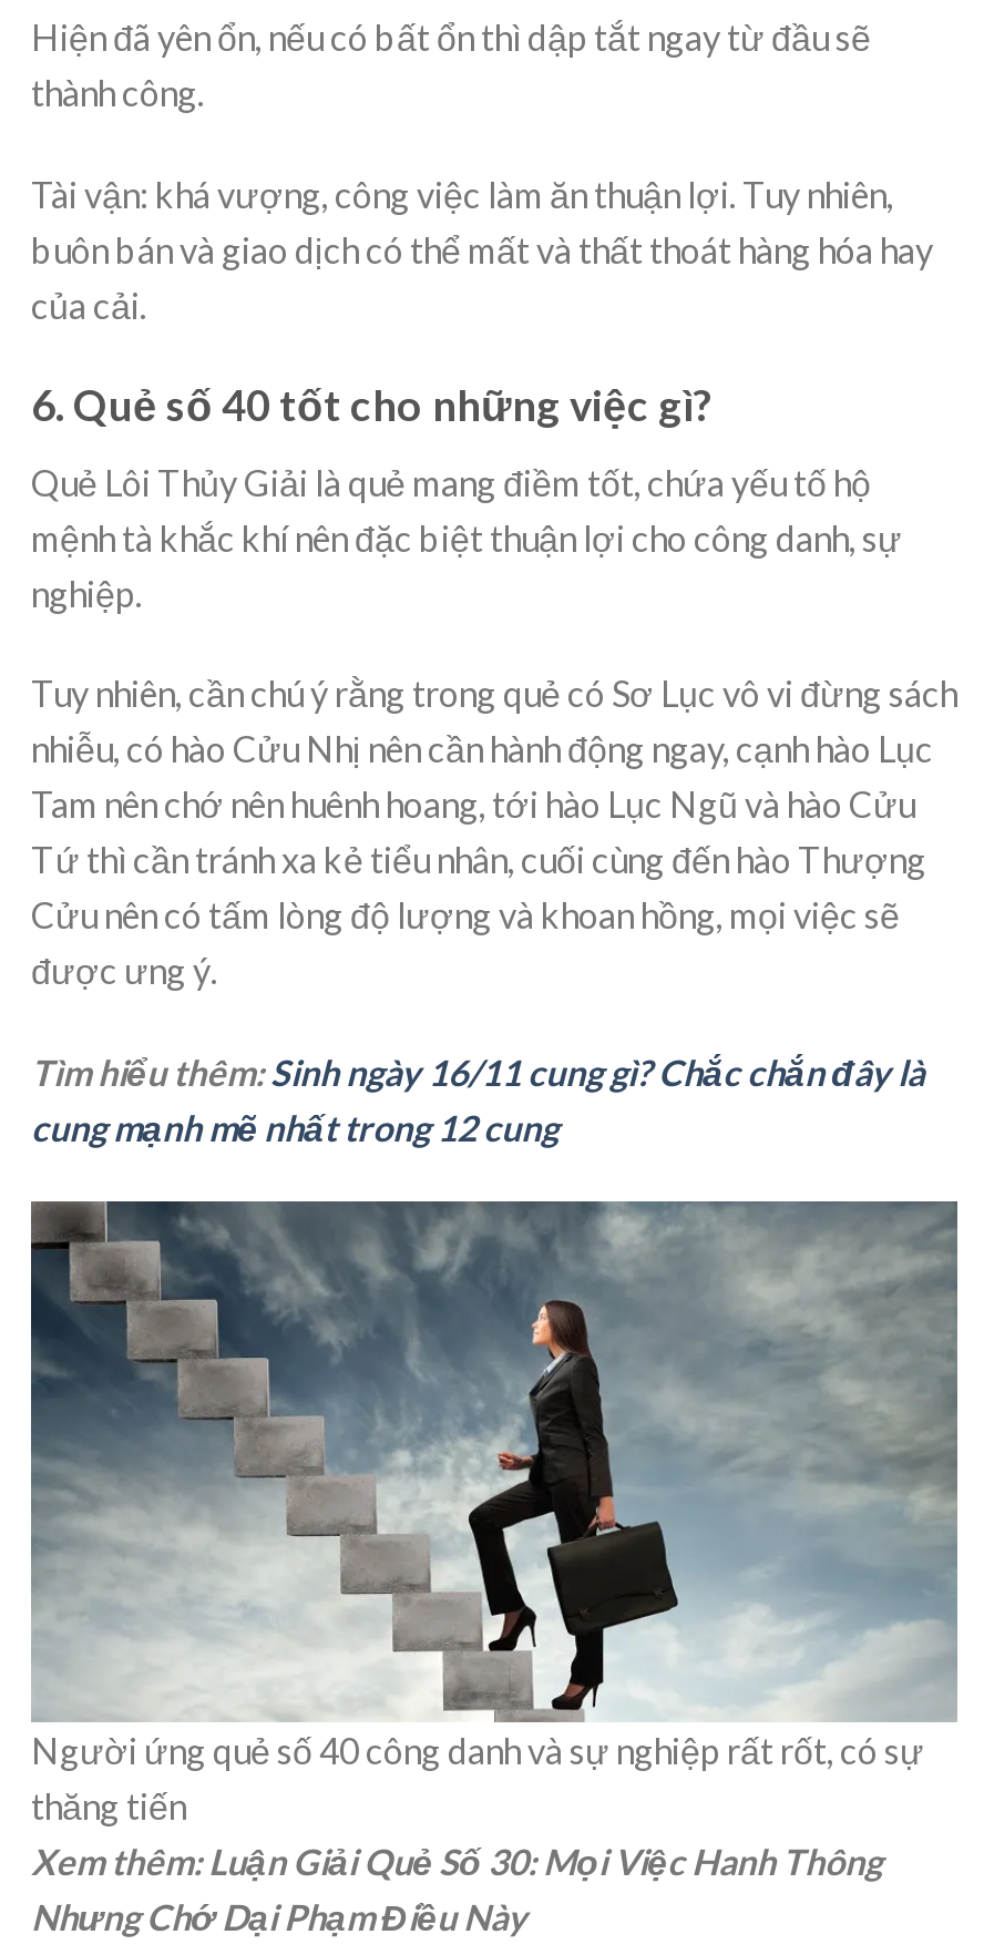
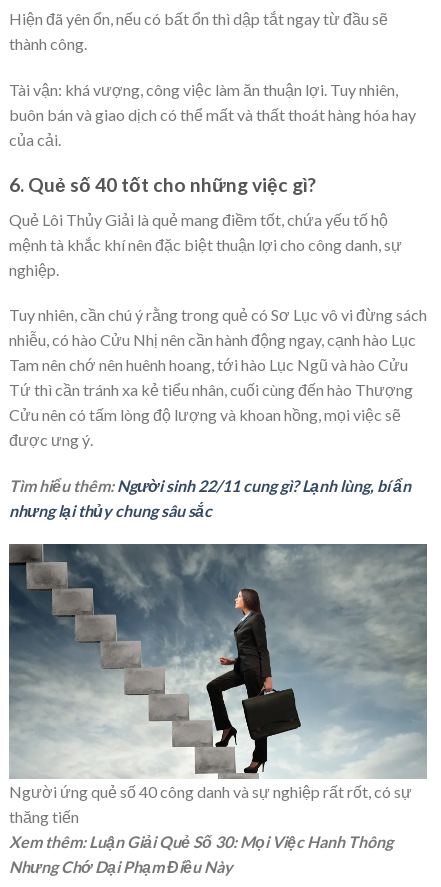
- Tìm hiểu thêm:Sinh ngày 16/11 cung gì? Chắc chắn đây là
- cung mạnh mẽ nhất trong 12 cung
+ Tìm hiểu thêm:Người sinh 22/11 cung gì? Lạnh lùng, bí ẩn
+ nhưng lại thủy chung sâu sắc
